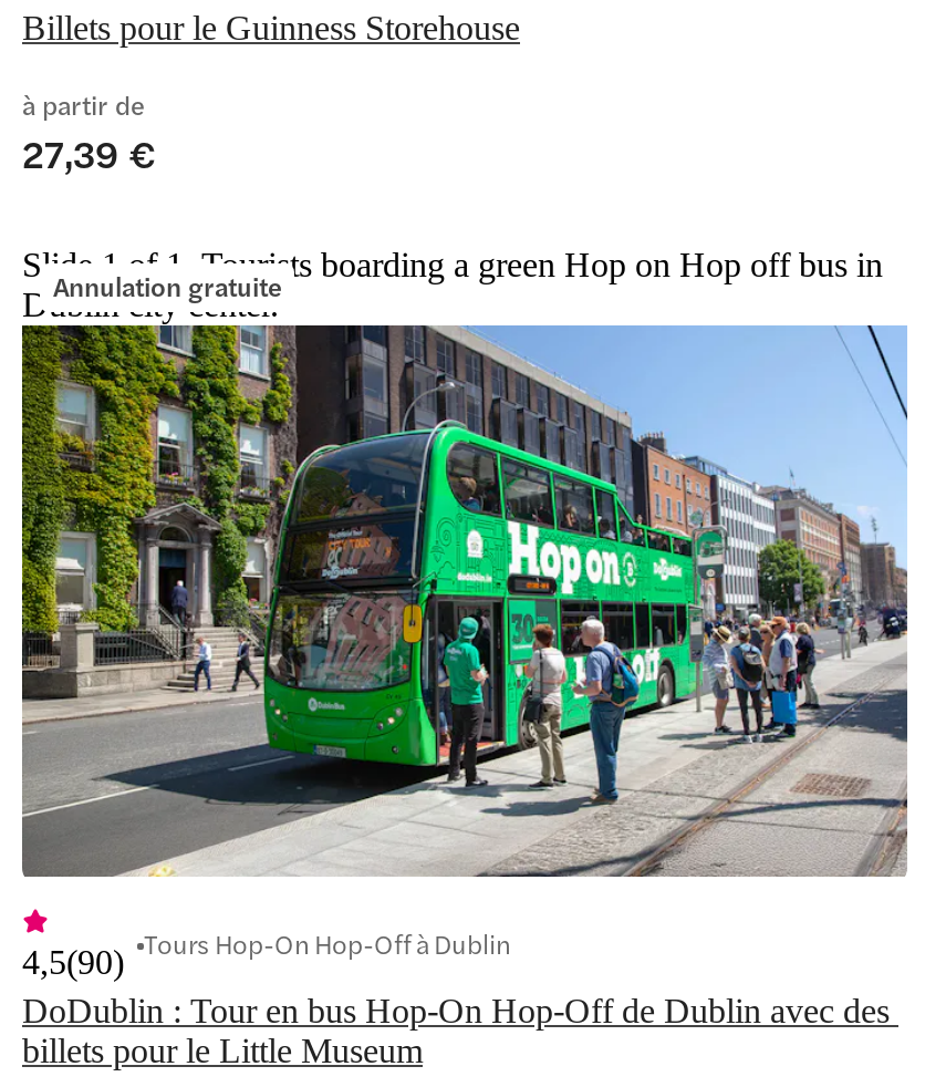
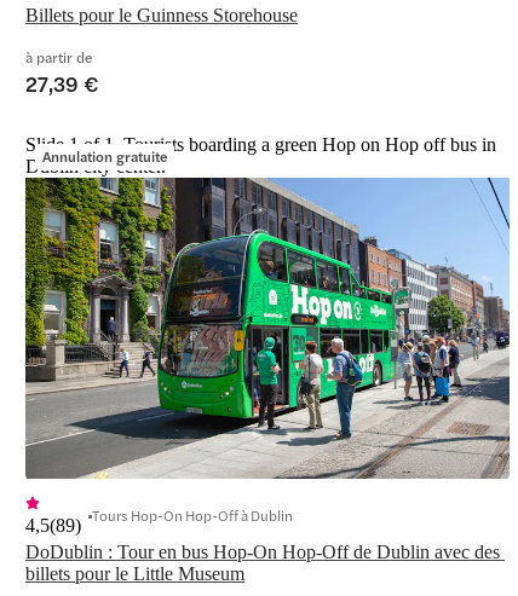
- 4,5(90) Tours Hop-On Hop-Off à Dublin
+ 4,5(89) Tours Hop-On Hop-Off à Dublin
